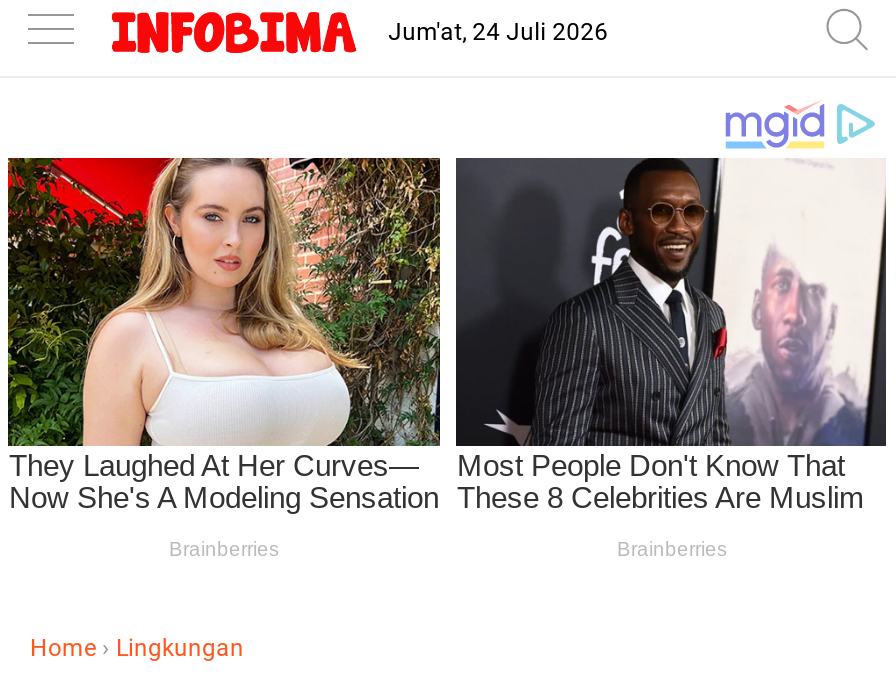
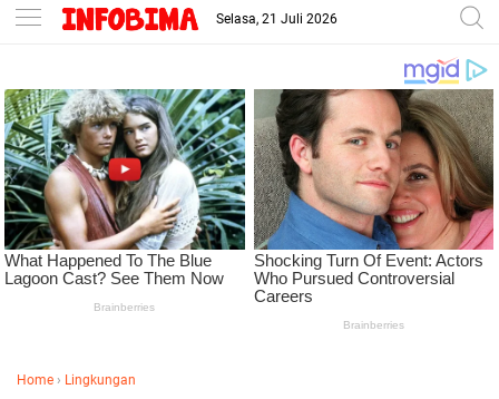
- Jum'at, 24 Juli 2026
+ Selasa, 21 Juli 2026

- [image]
+ [image]

- [image]
+ [image]
